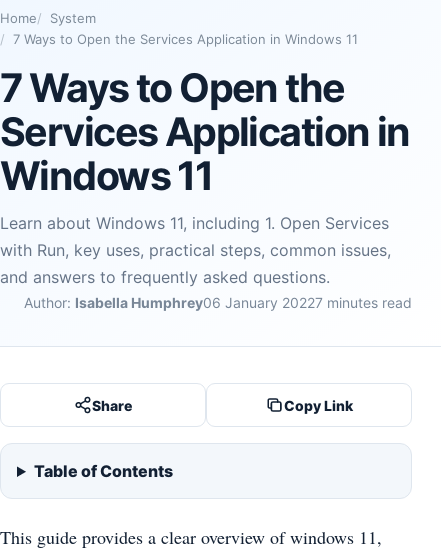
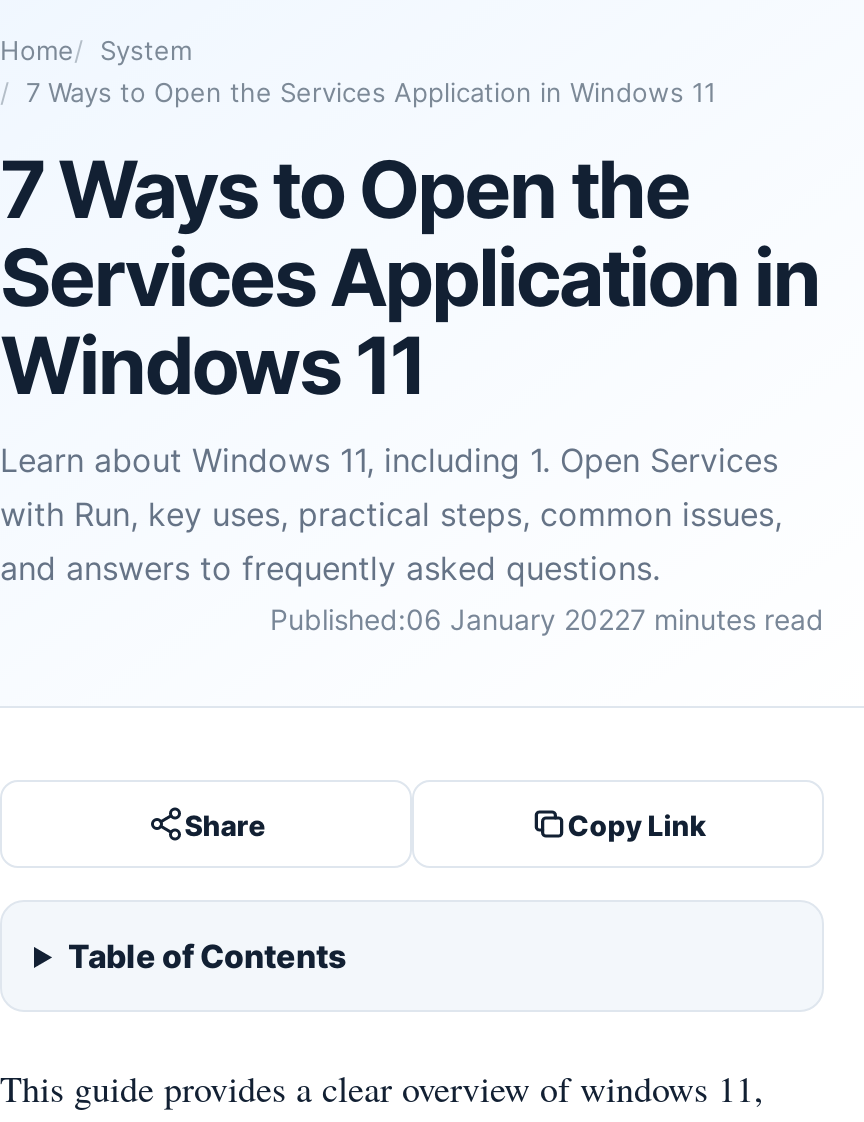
- Author: Isabella Humphrey06 January 20227 minutes read
+ Published:06 January 20227 minutes read
